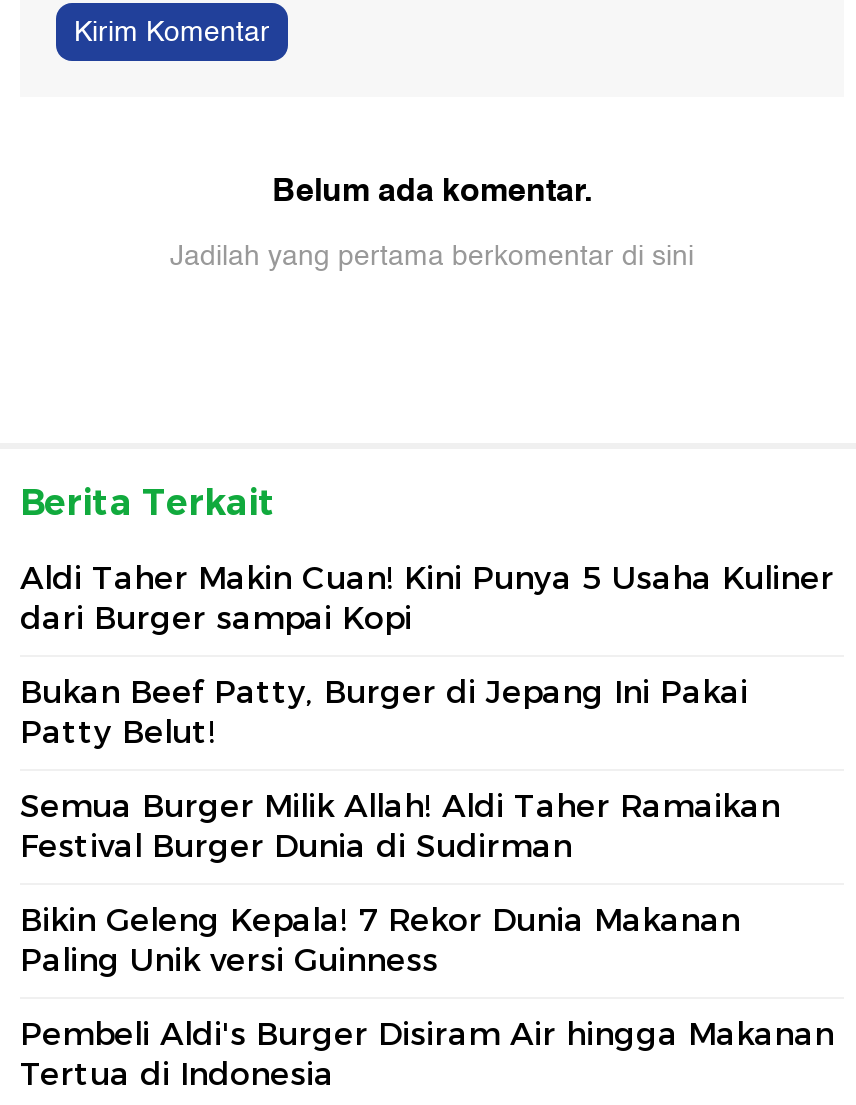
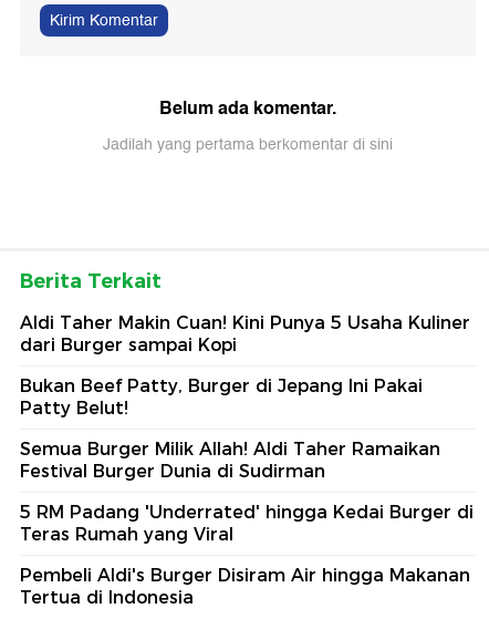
- Bikin Geleng Kepala! 7 Rekor Dunia Makanan
- Paling Unik versi Guinness
+ 5 RM Padang 'Underrated' hingga Kedai Burger di
+ Teras Rumah yang Viral
